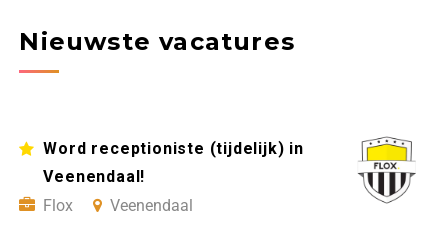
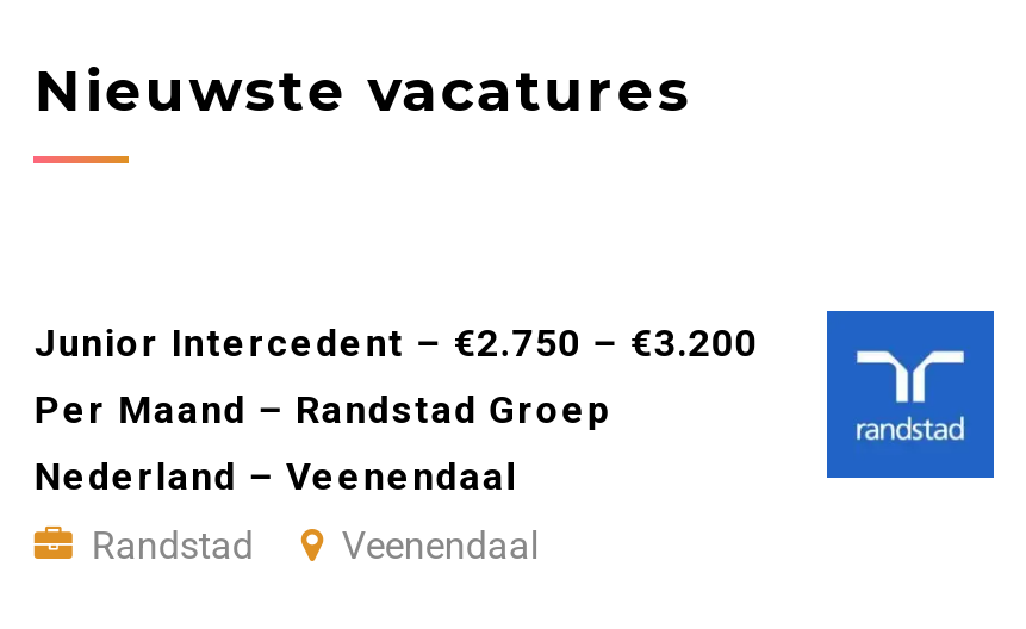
- Word receptioniste (tijdelijk) in
- Veenendaal!
- Flox
+ Junior Intercedent – €2.750 – €3.200
+ Per Maand – Randstad Groep
+ Nederland – Veenendaal
+ Randstad

- [image]
+ [image]
